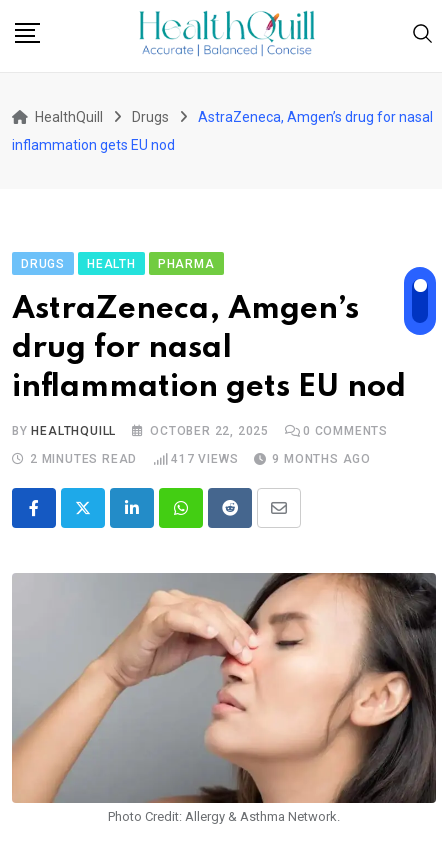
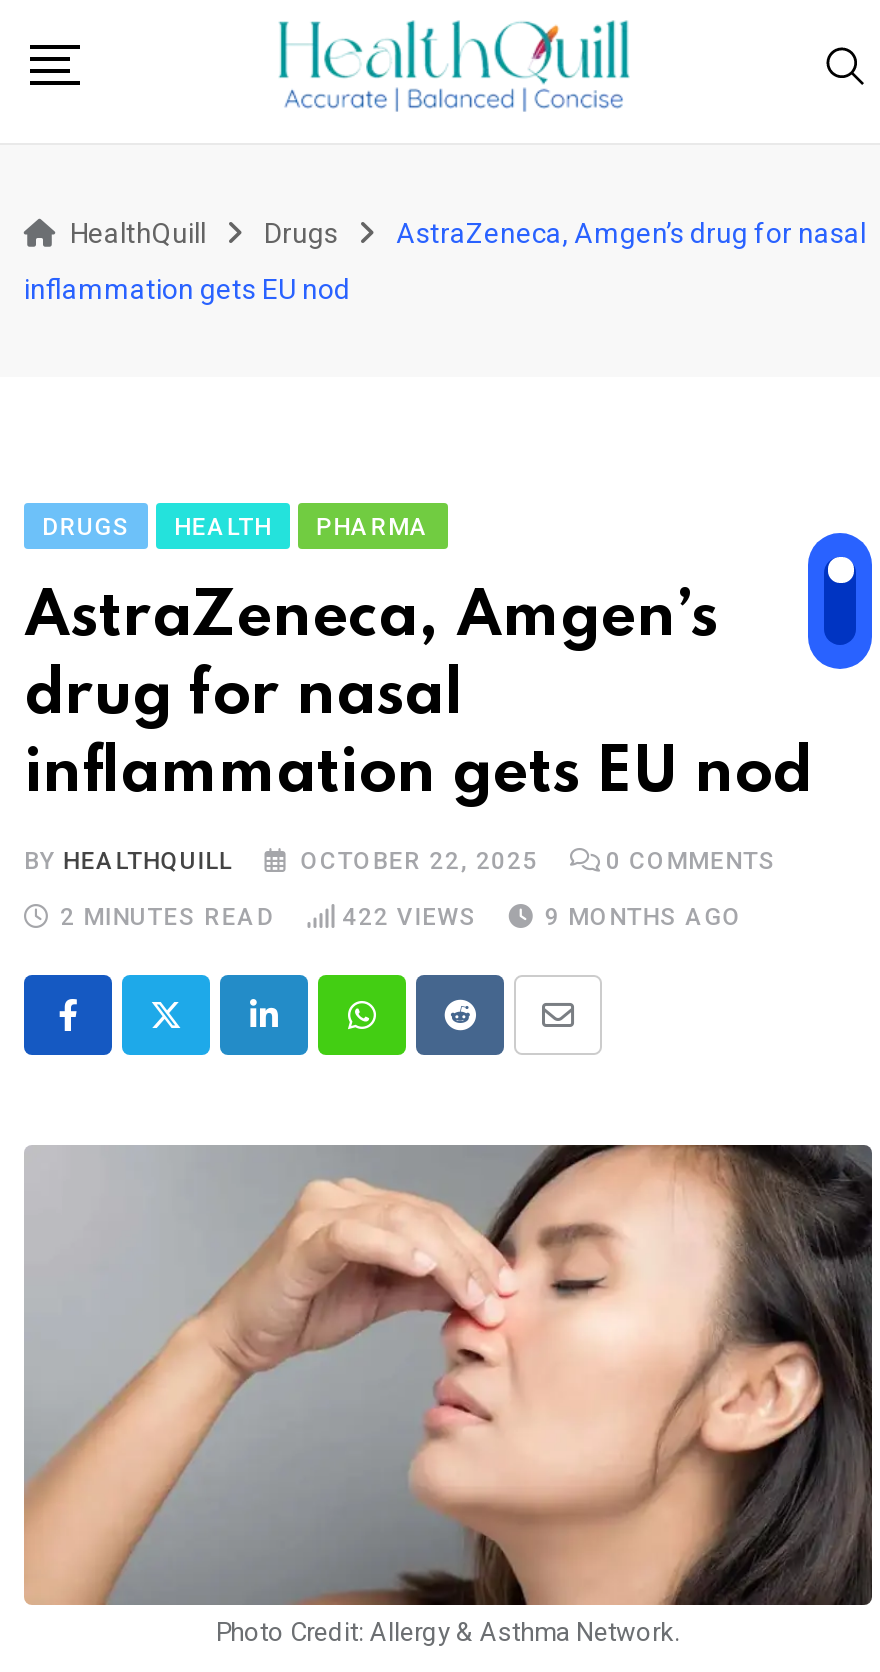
- 417 VIEWS
+ 422 VIEWS
